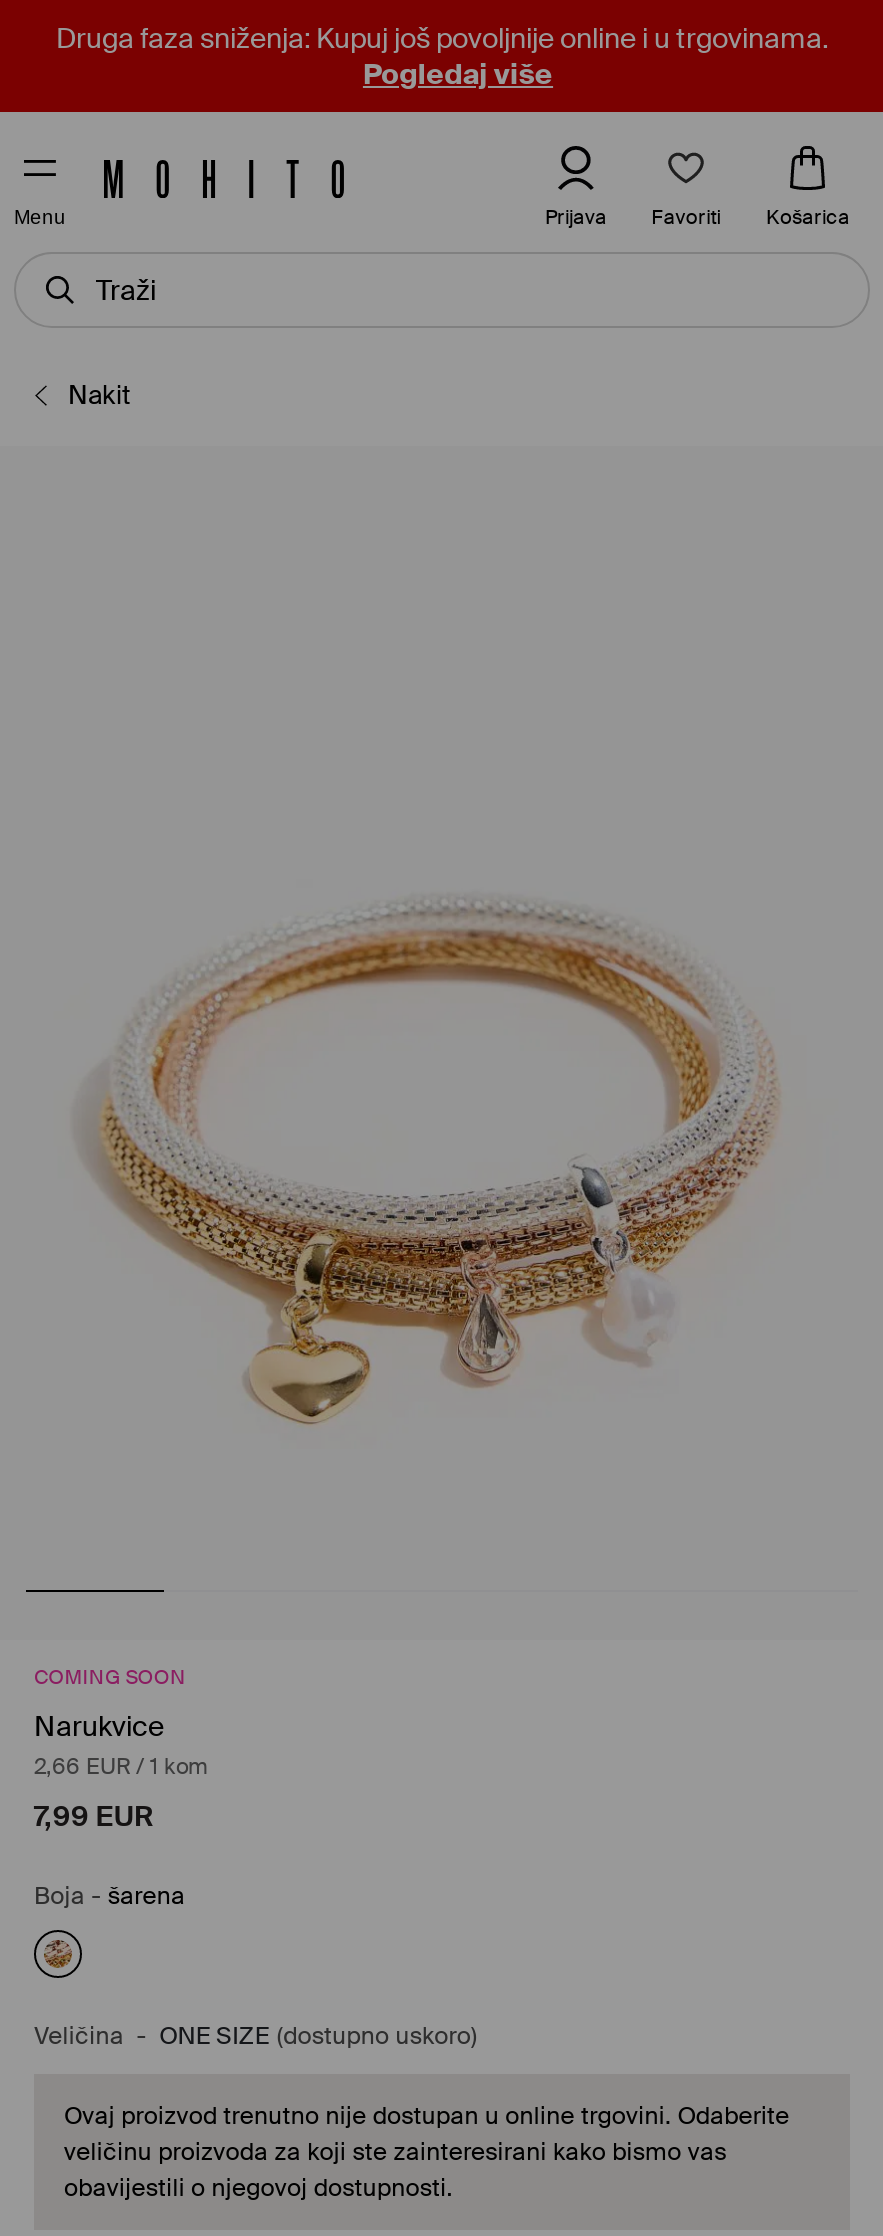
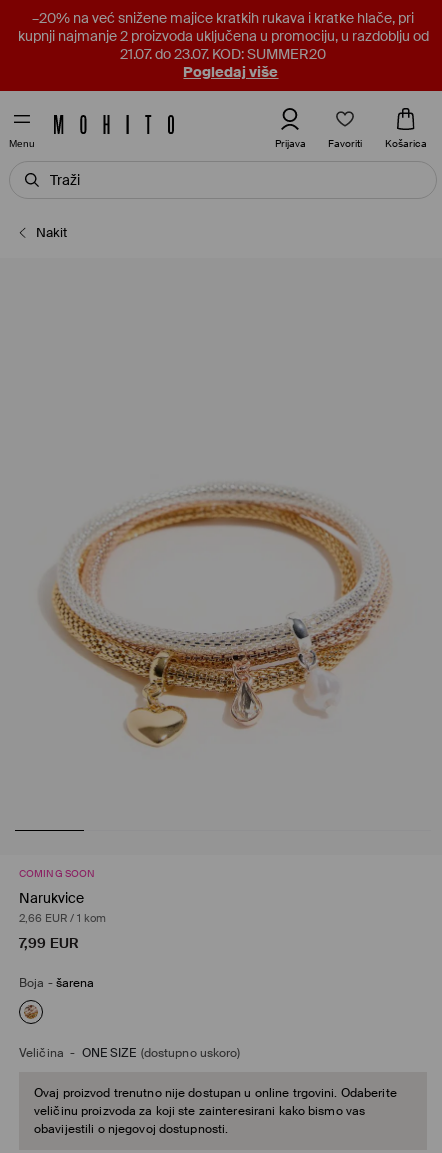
- Druga faza sniženja: Kupuj još povoljnije online i u trgovinama.
+ –20% na već snižene majice kratkih rukava i kratke hlače, pri
+ kupnji najmanje 2 proizvoda uključena u promociju, u razdoblju od
+ 21.07. do 23.07. KOD: SUMMER20
